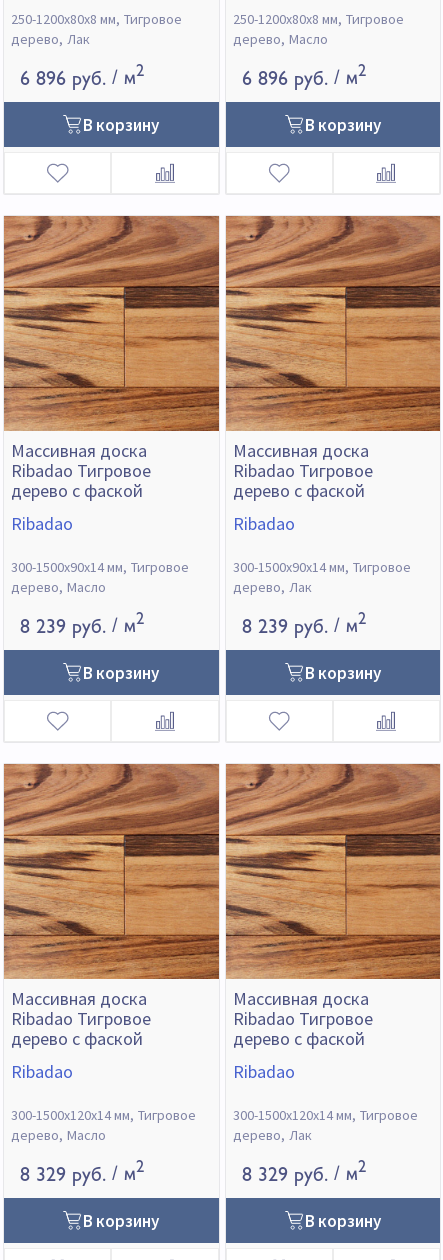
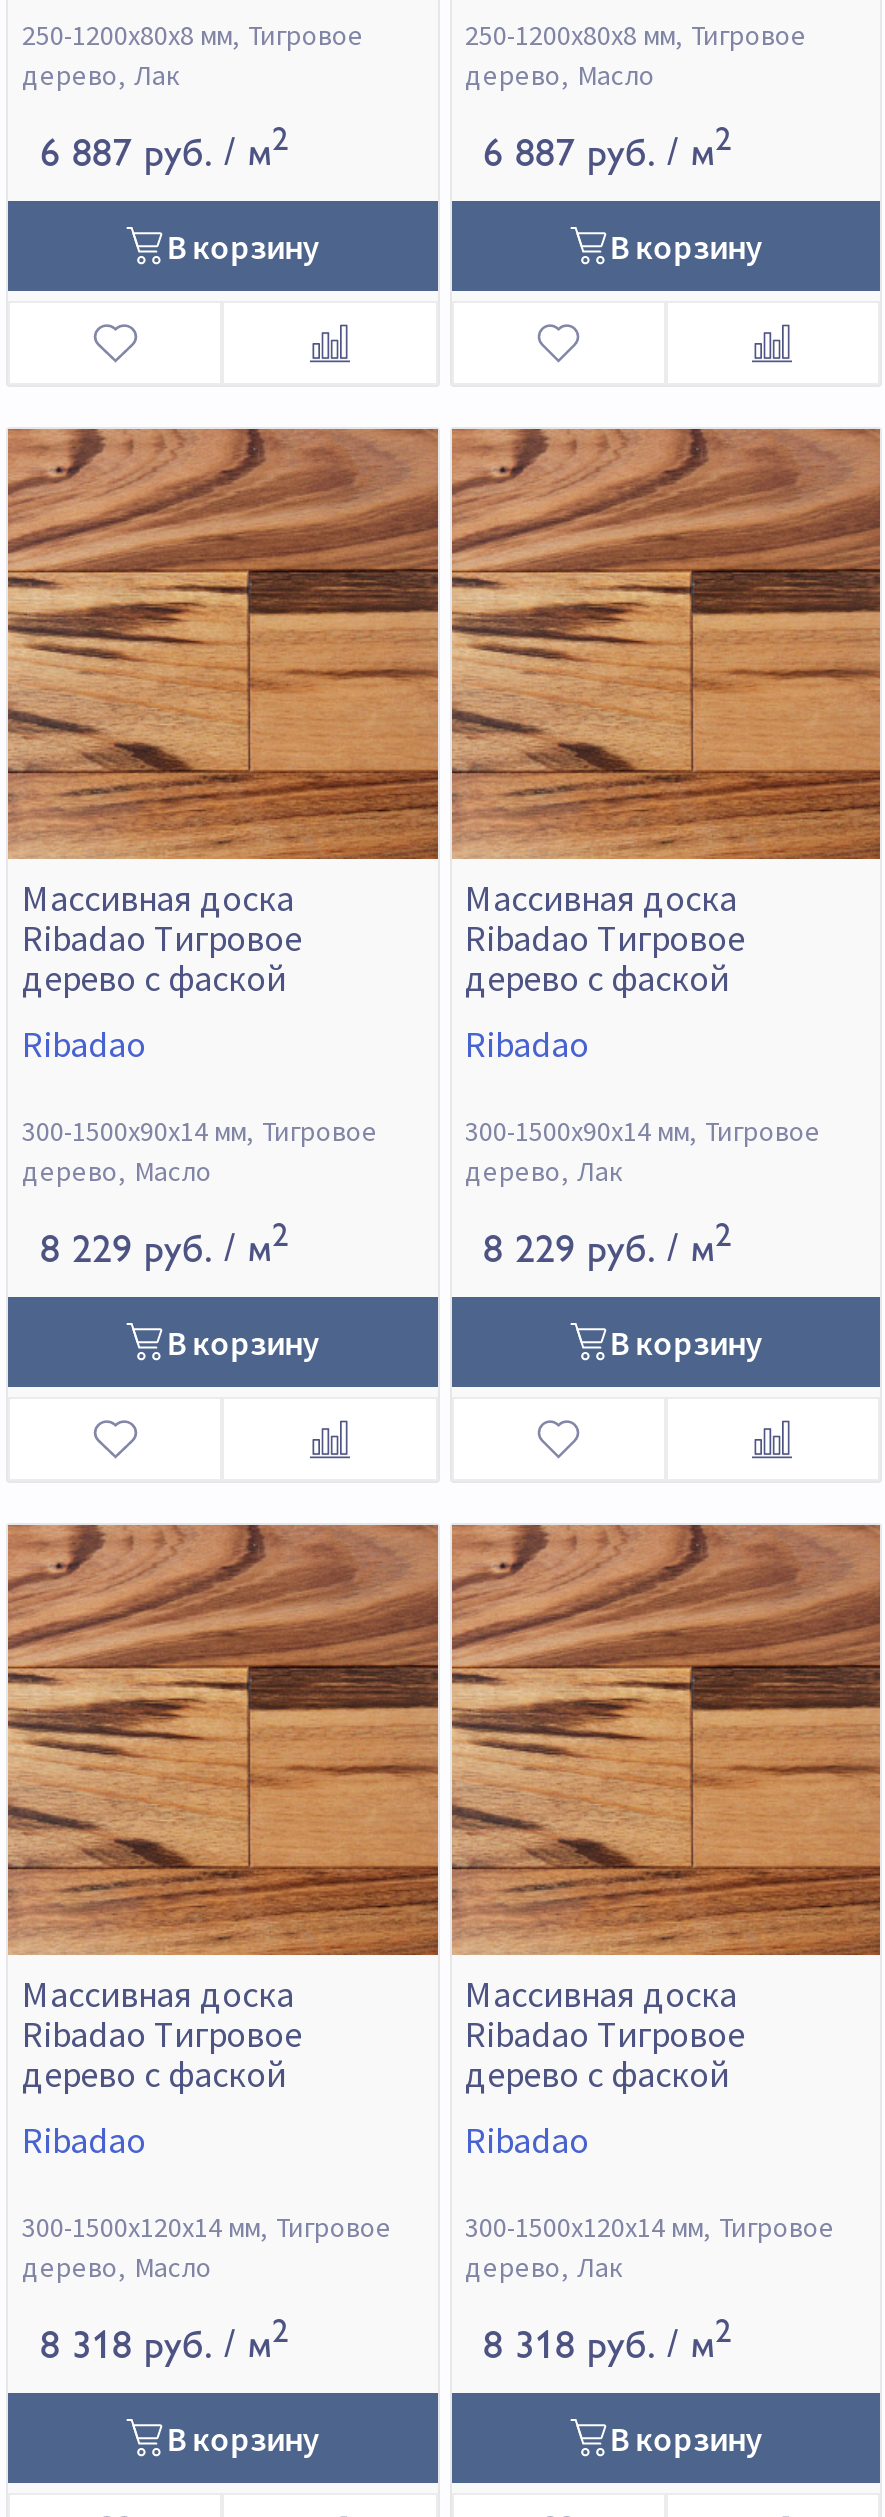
- 6 896 руб. / м2
+ 6 887 руб. / м2

- 6 896 руб. / м2
+ 6 887 руб. / м2

- 8 239 руб. / м2
+ 8 229 руб. / м2

- 8 239 руб. / м2
+ 8 229 руб. / м2

- 8 329 руб. / м2
+ 8 318 руб. / м2

- 8 329 руб. / м2
+ 8 318 руб. / м2
